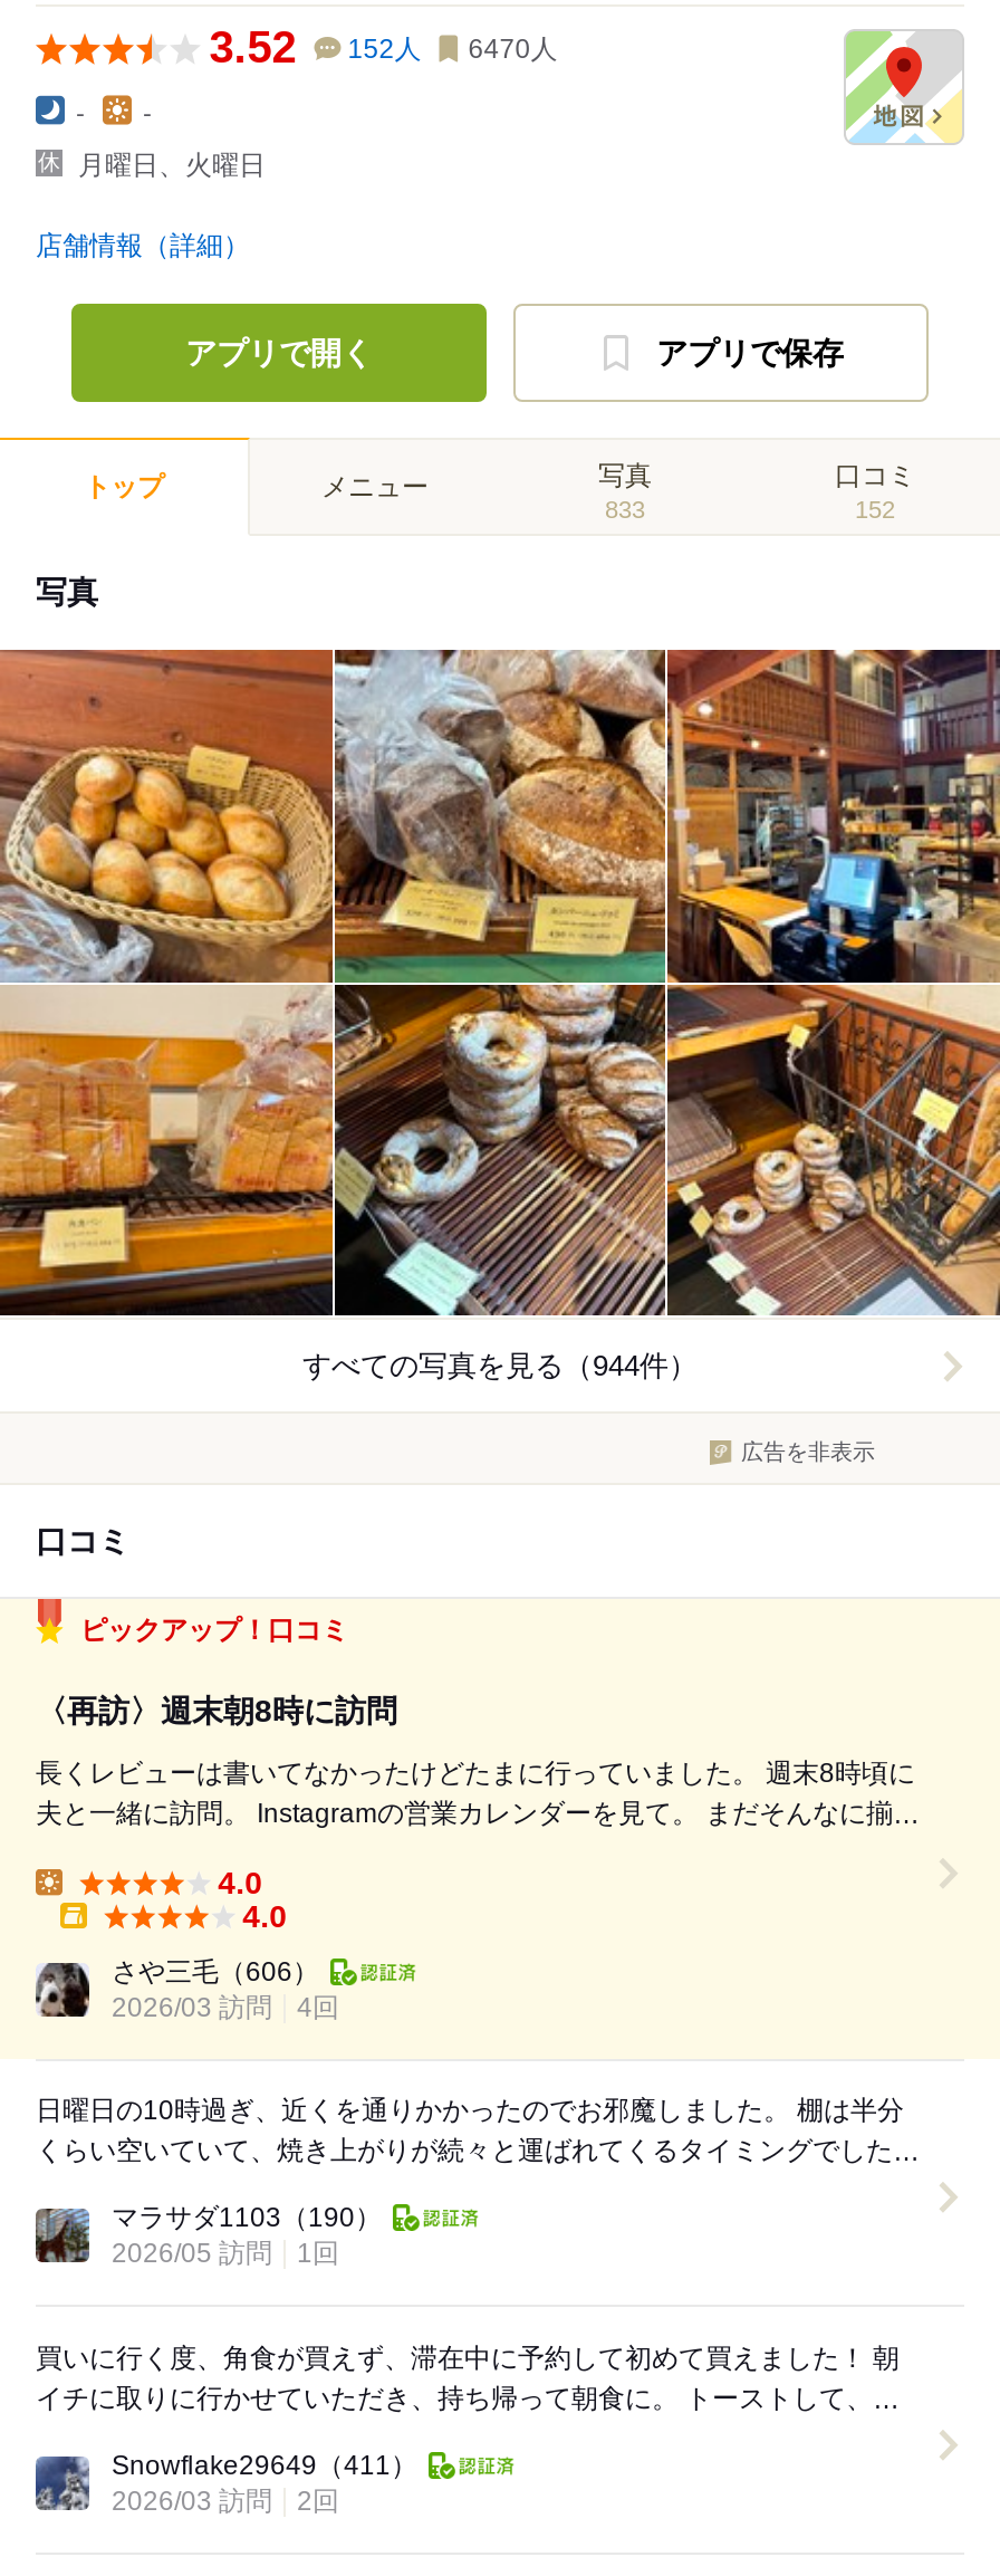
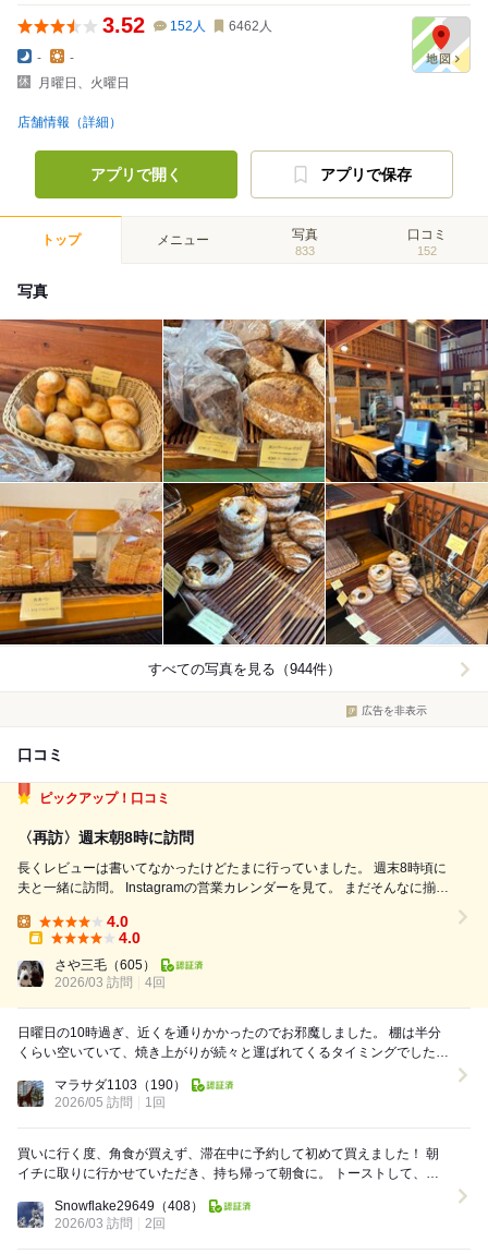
- 3.52 152人 6470人
+ 3.52 152人 6462人

- さや三毛（606）
+ さや三毛（605）

- Snowflake29649（411）
+ Snowflake29649（408）
